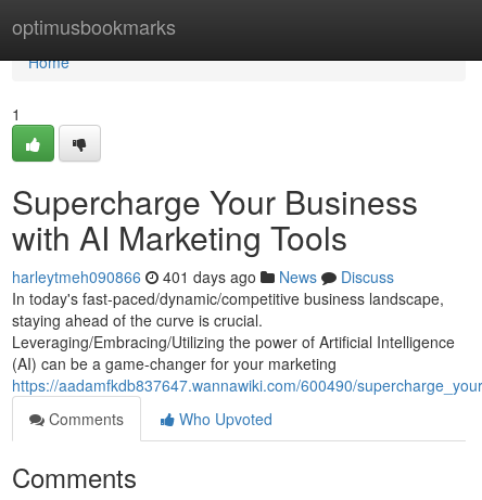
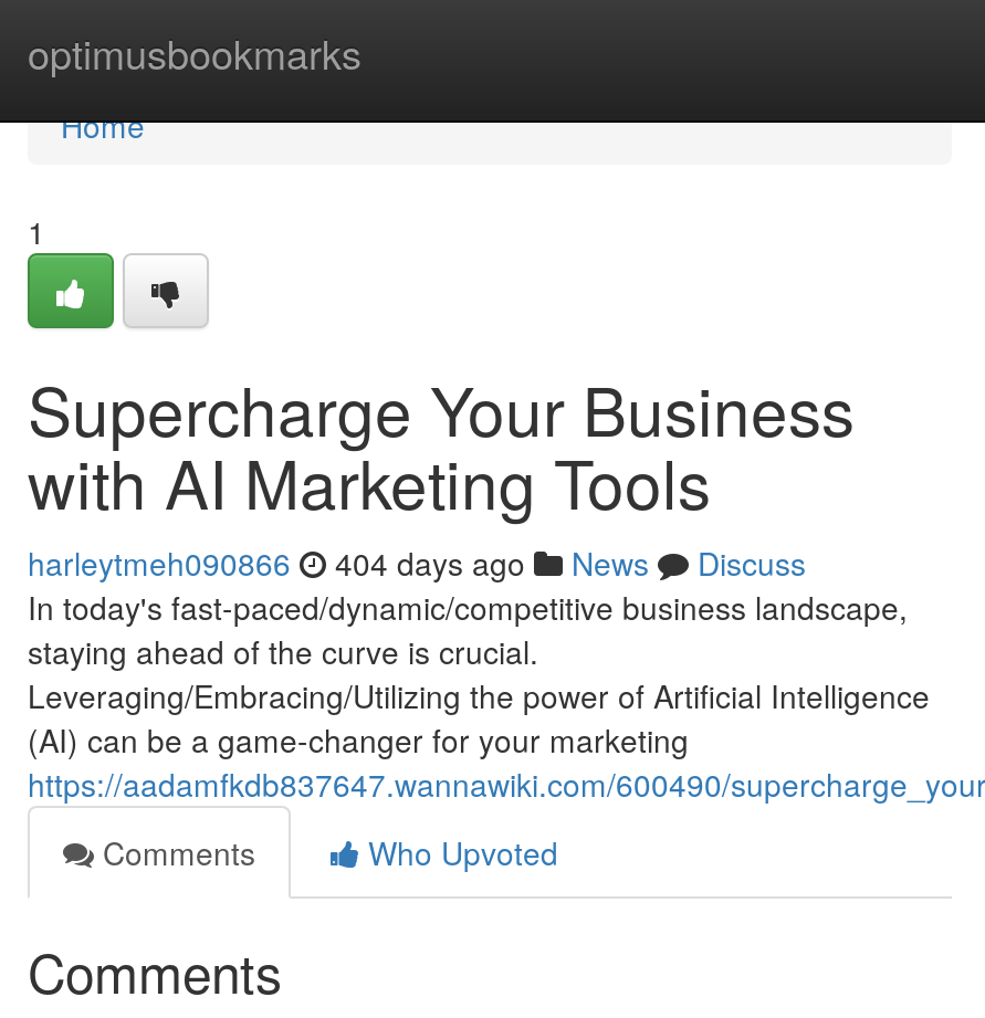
- harleytmeh090866 401 days ago News Discuss
+ harleytmeh090866 404 days ago News Discuss
